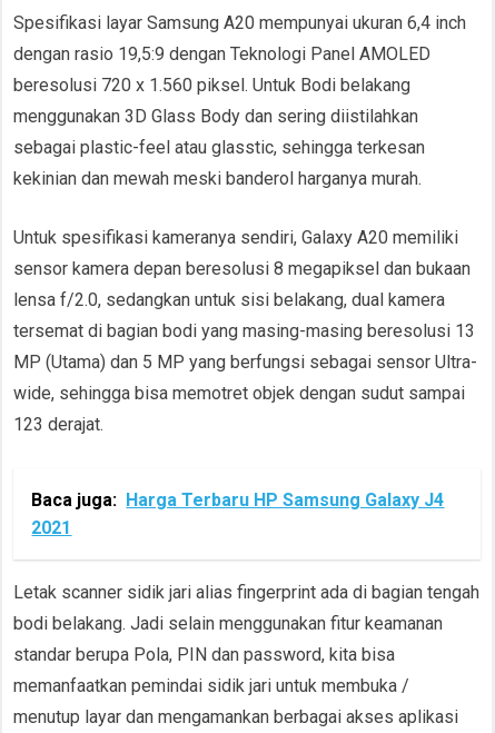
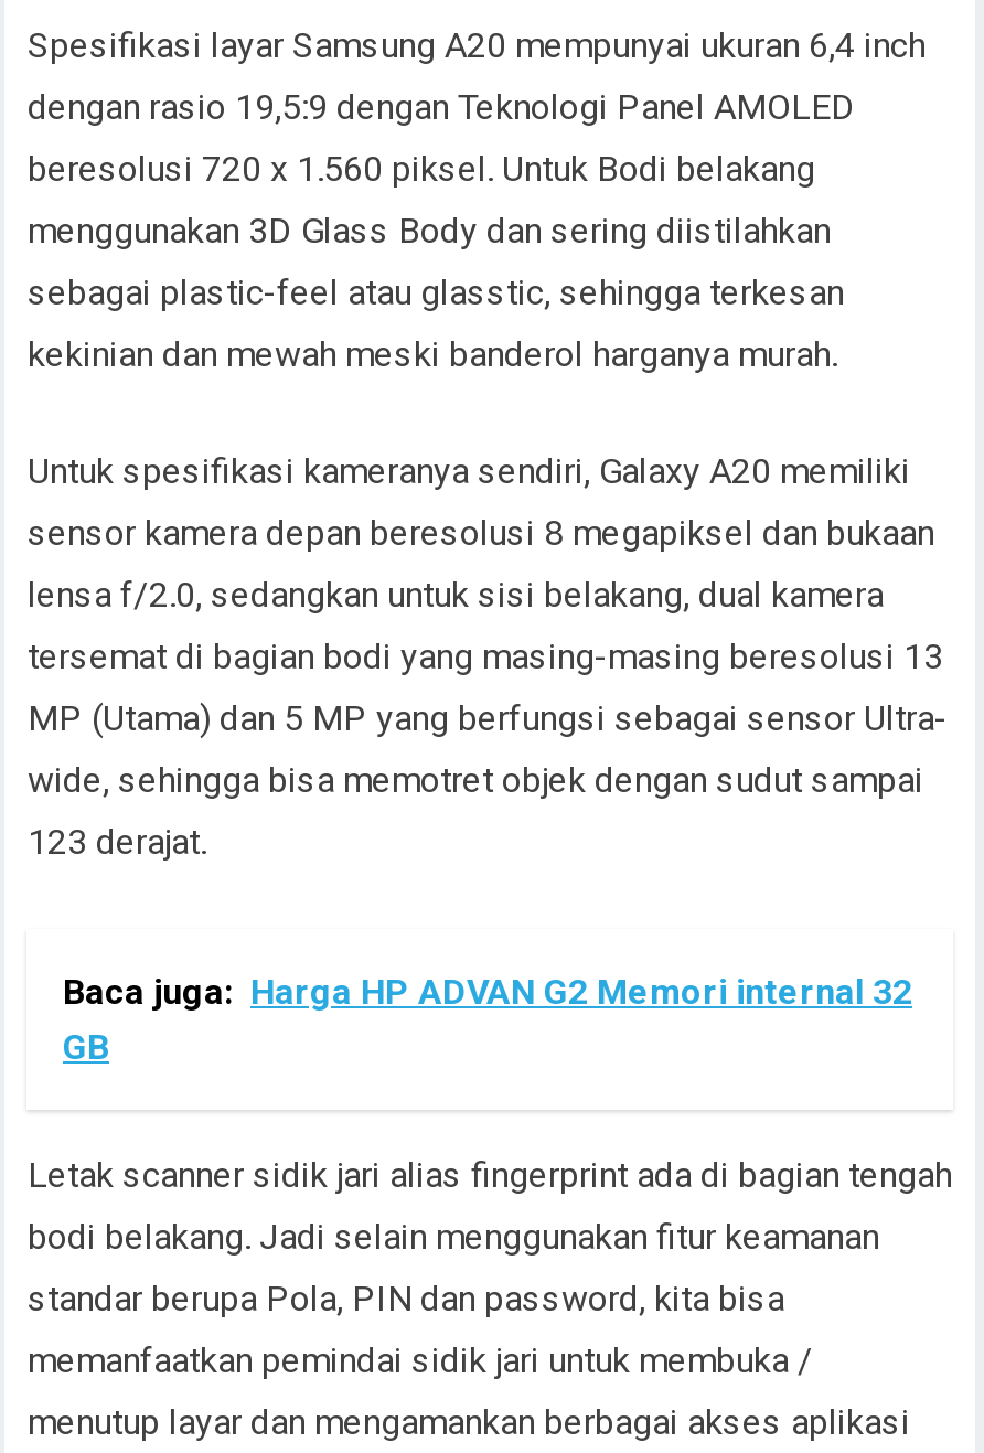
- Baca juga: Harga Terbaru HP Samsung Galaxy J4
- 2021
+ Baca juga: Harga HP ADVAN G2 Memori internal 32
+ GB
